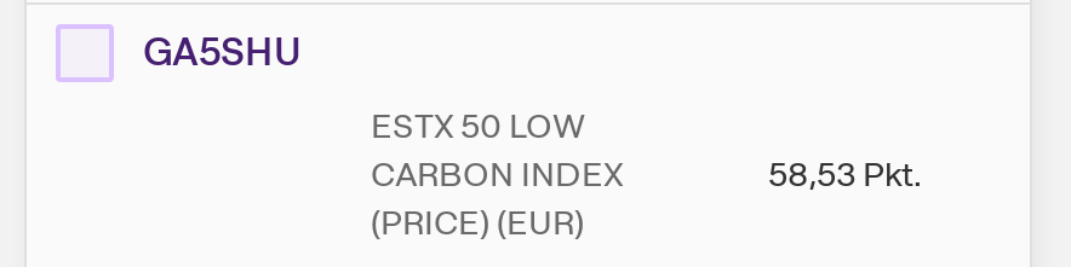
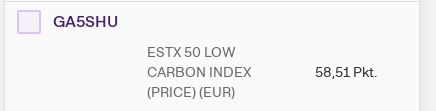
- 58,53 Pkt.
+ 58,51 Pkt.
